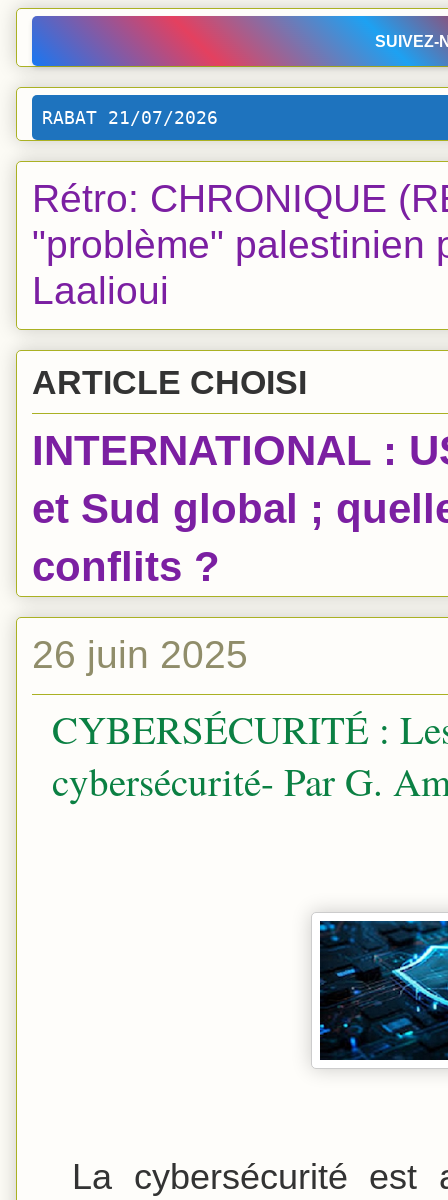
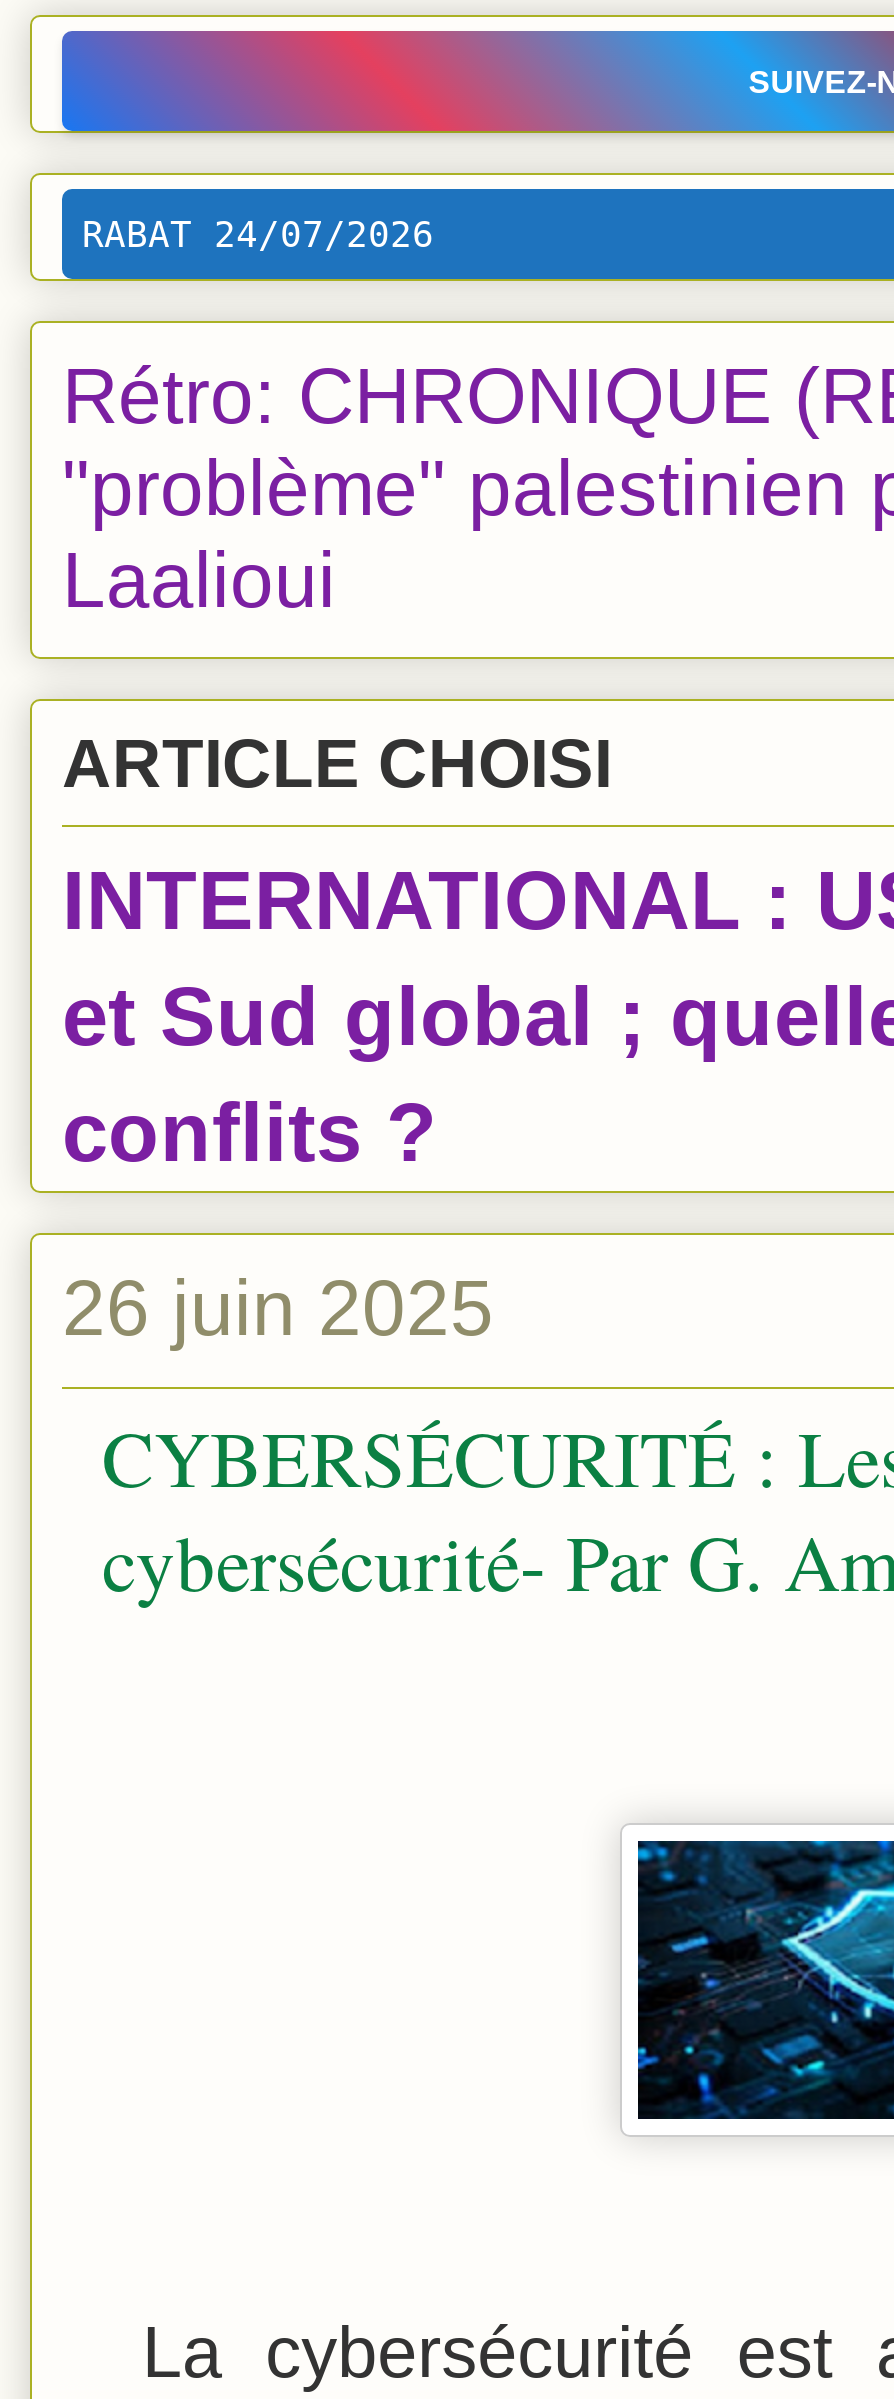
- RABAT 21/07/2026
+ RABAT 24/07/2026
